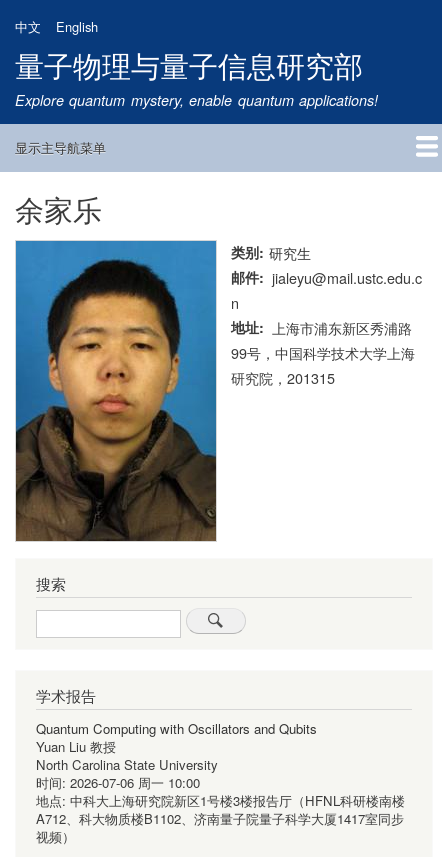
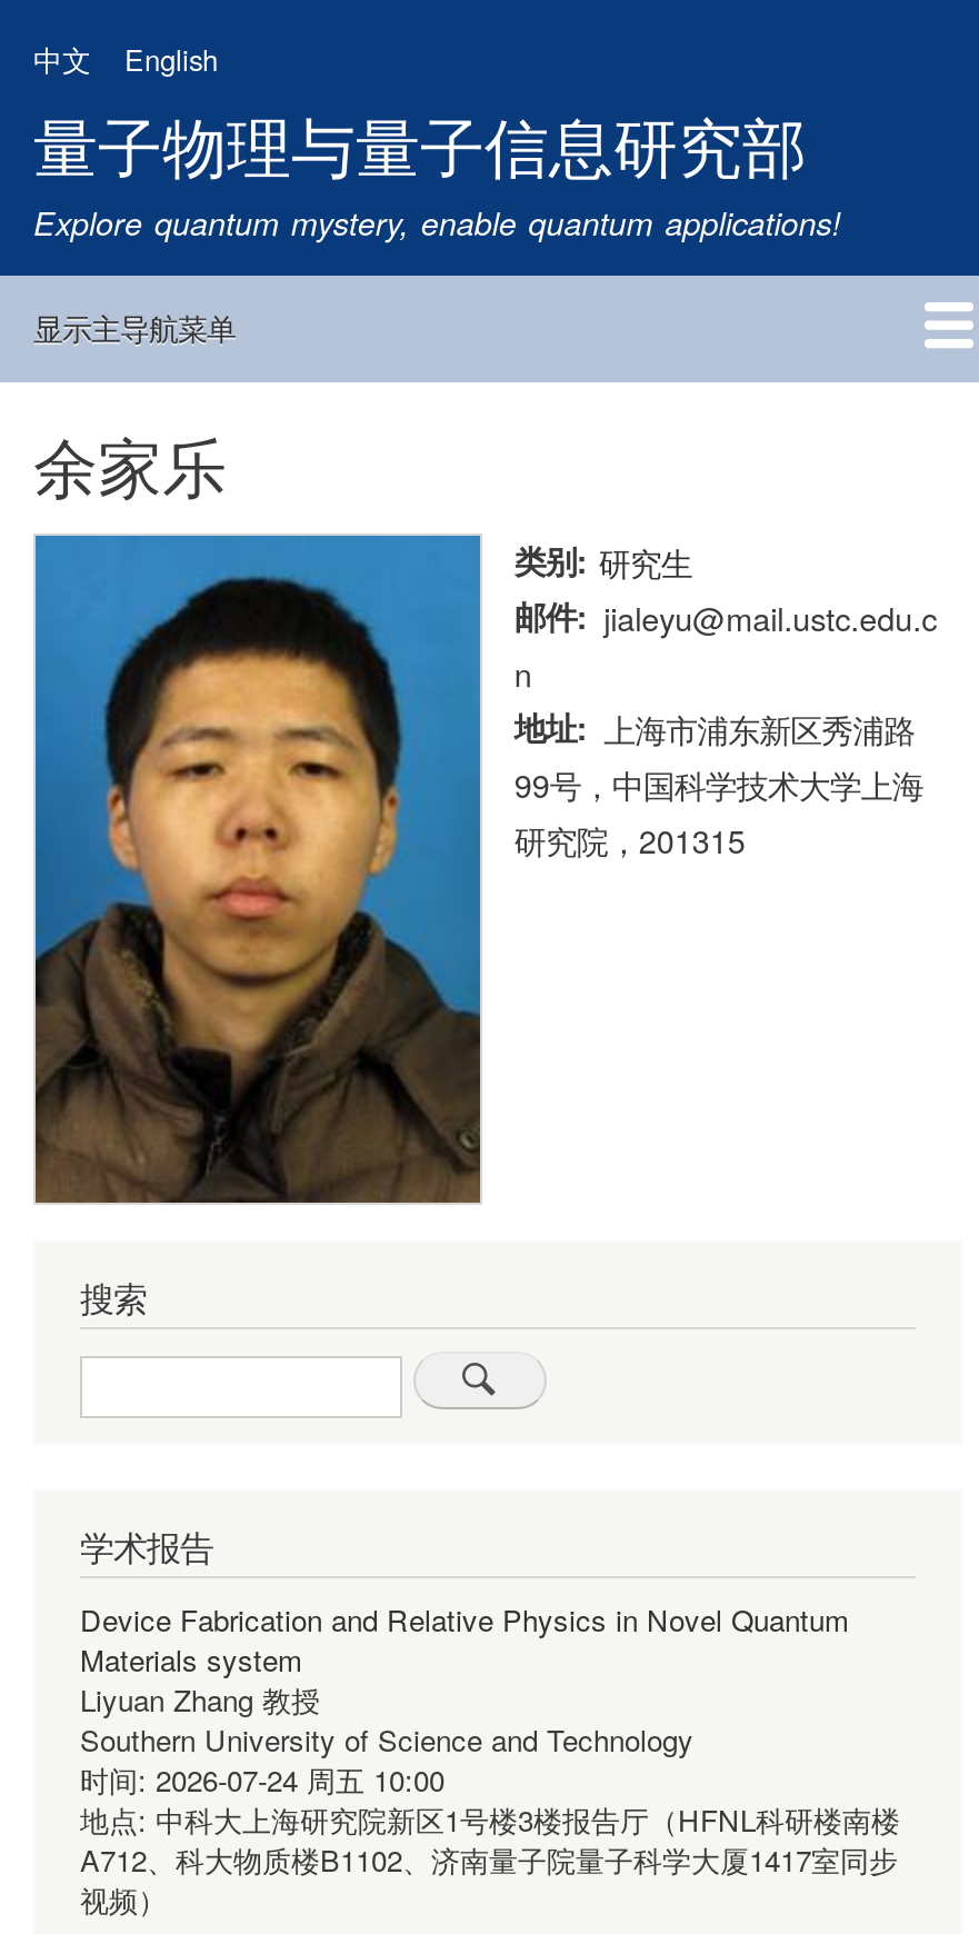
- Quantum Computing with Oscillators and Qubits
- Yuan Liu 教授
- North Carolina State University
- 时间: 2026-07-06 周一 10:00
+ Device Fabrication and Relative Physics in Novel Quantum
+ Materials system
+ Liyuan Zhang 教授
+ Southern University of Science and Technology
+ 时间: 2026-07-24 周五 10:00
